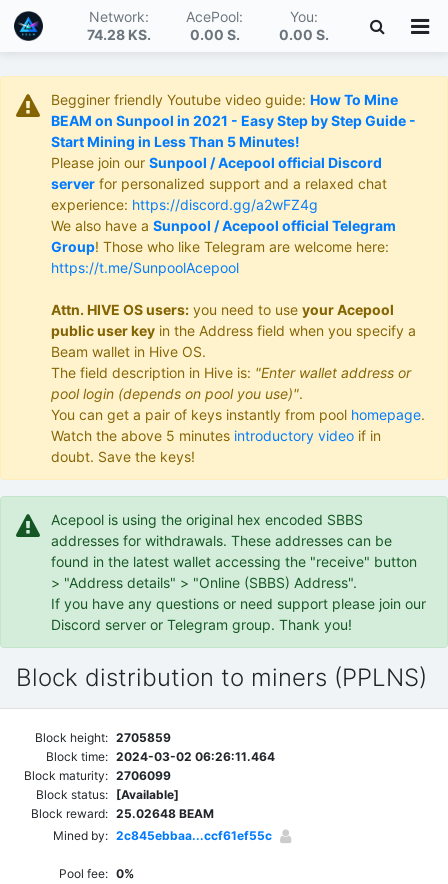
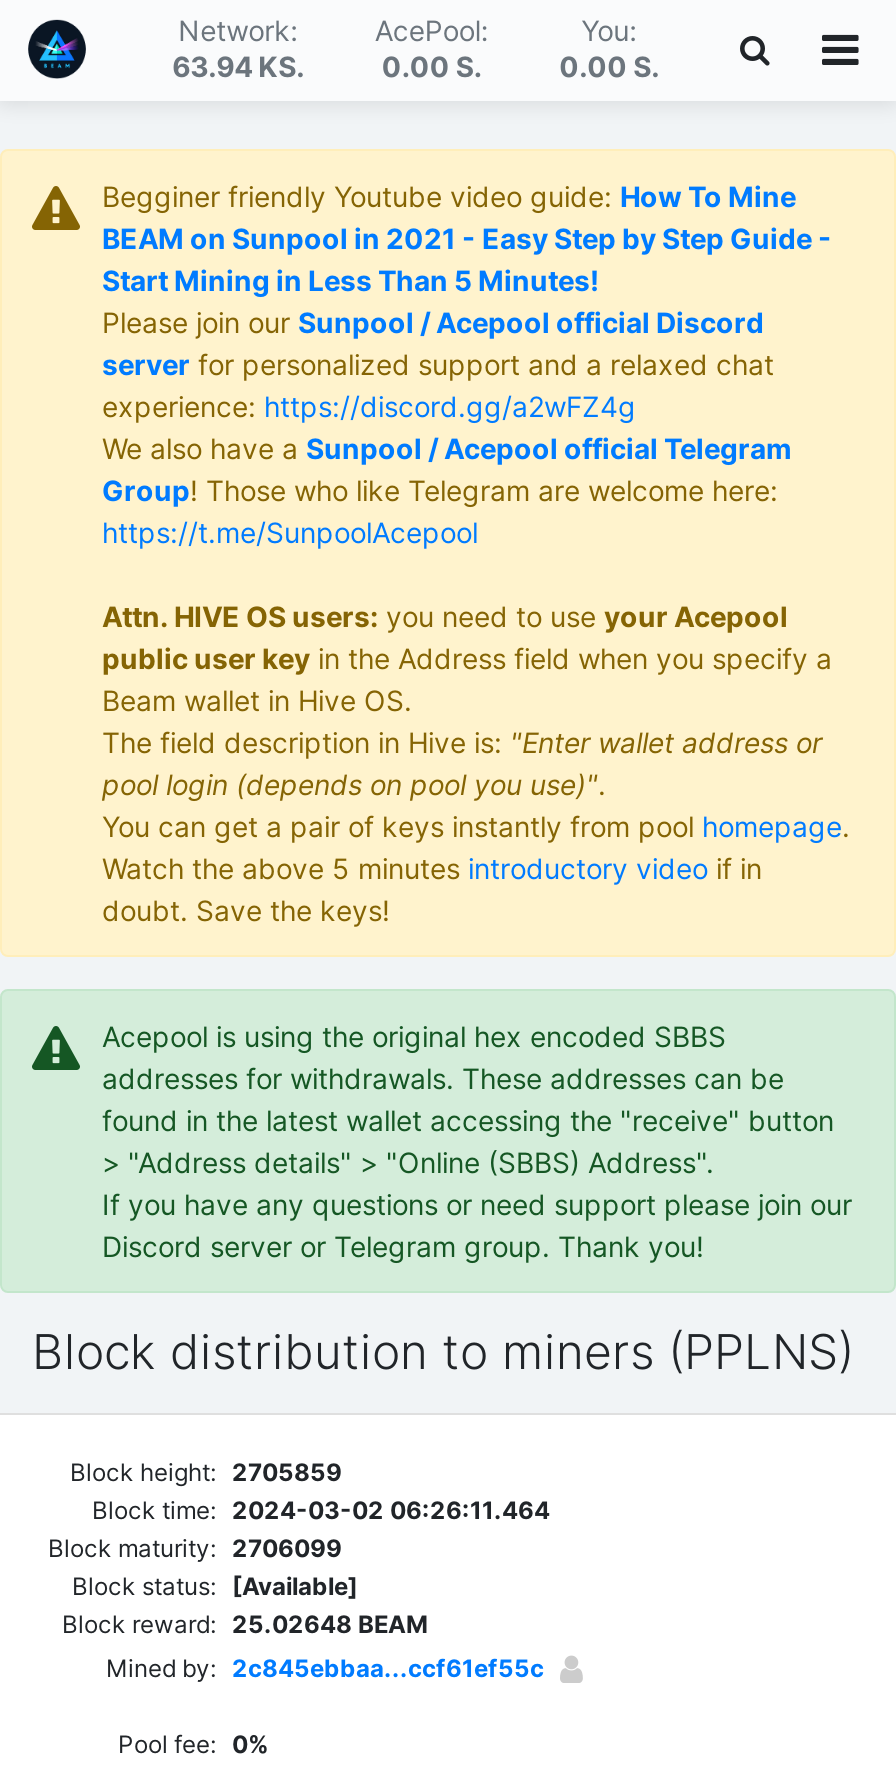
- 74.28 KS.
+ 63.94 KS.
